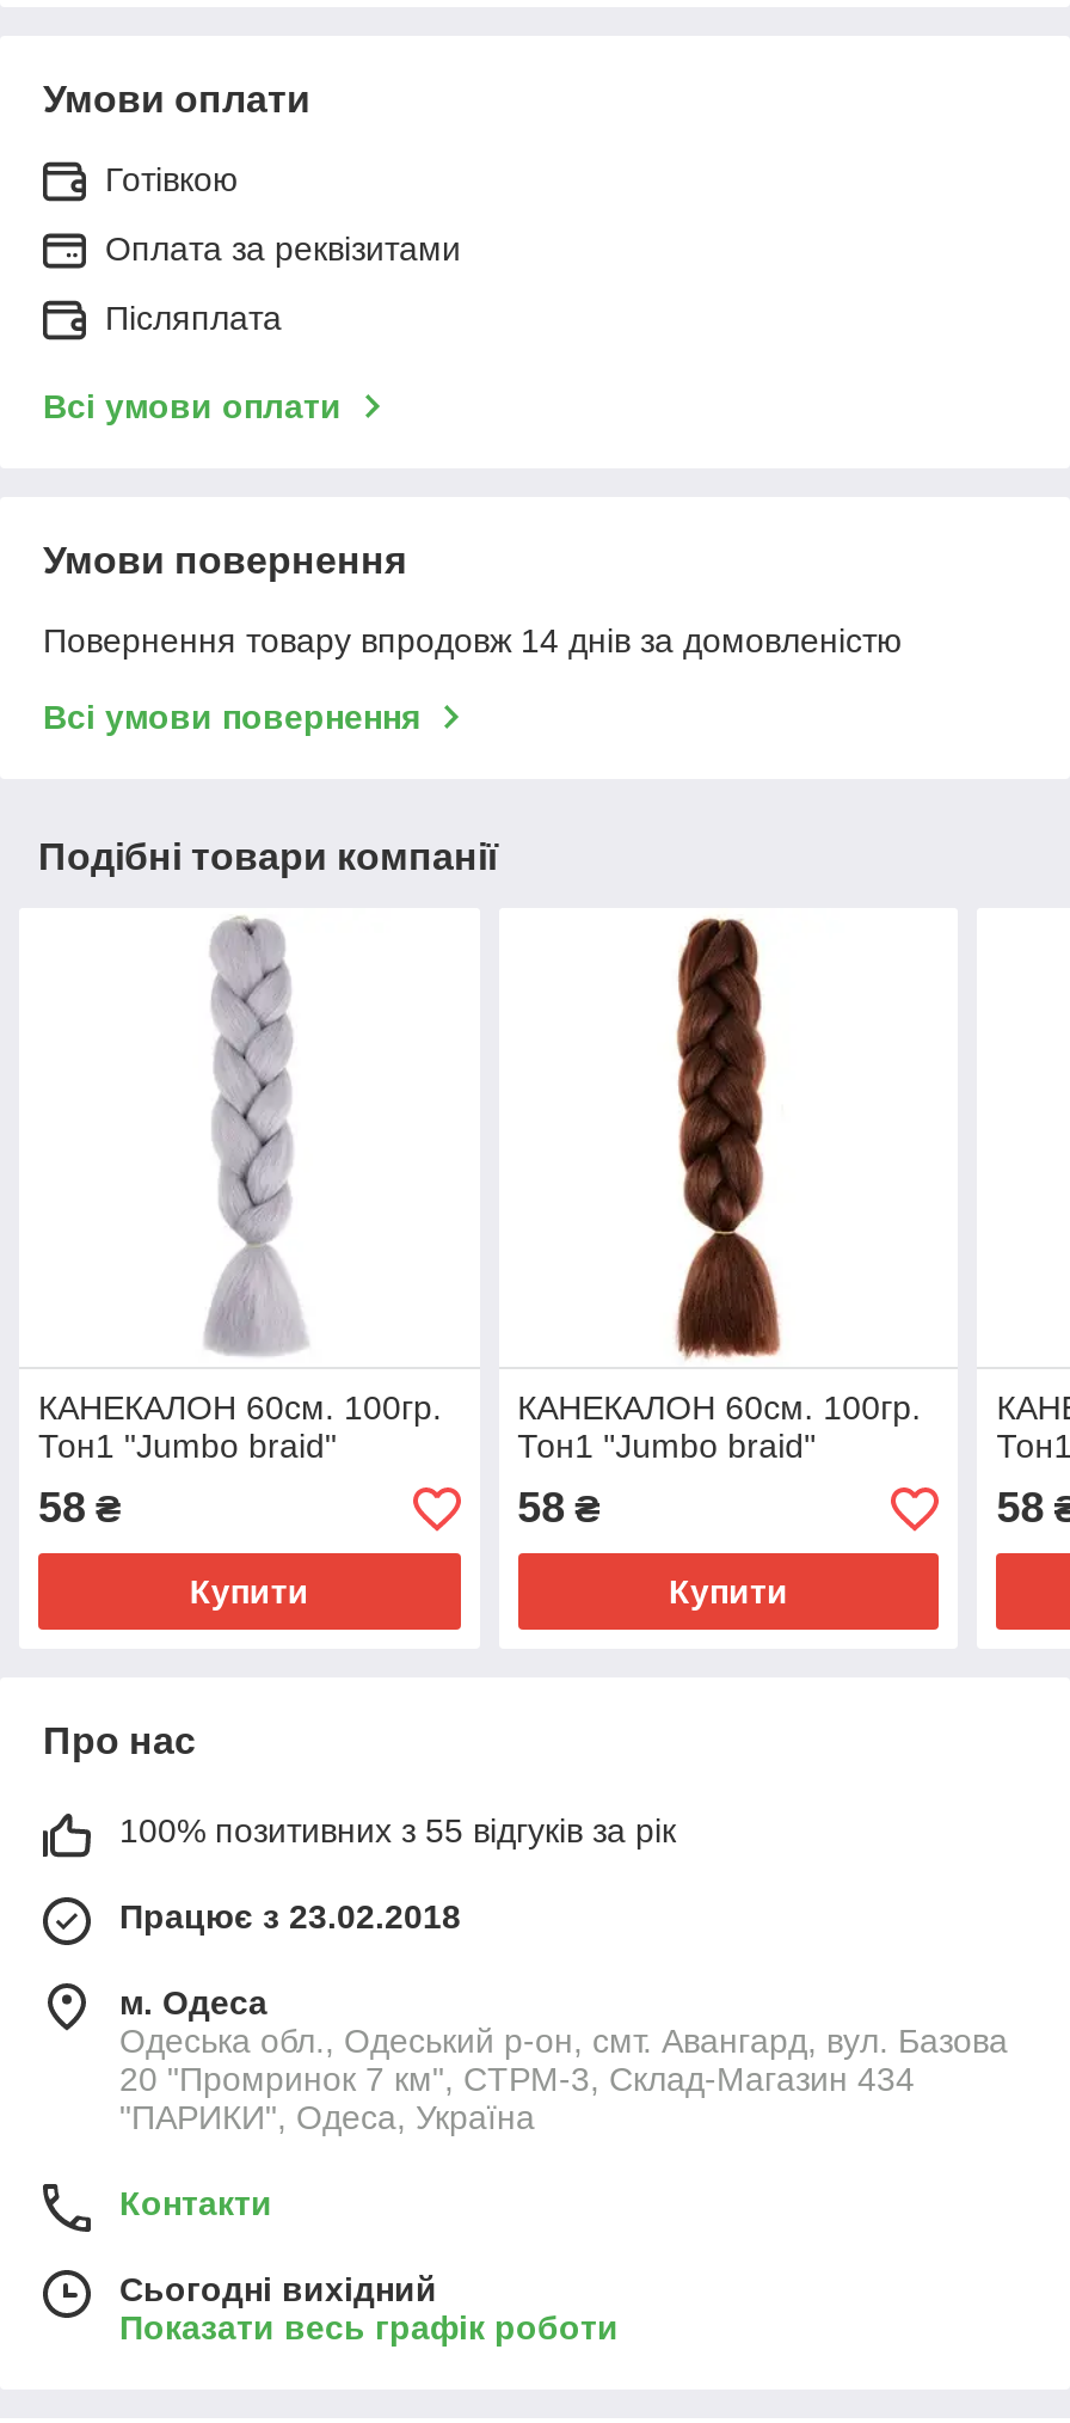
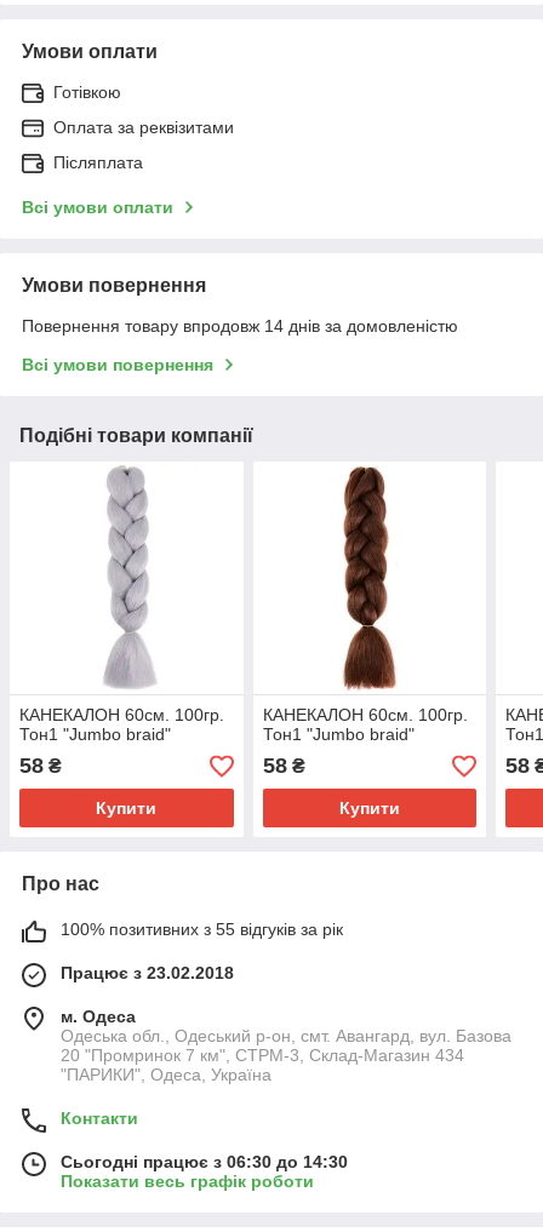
- Сьогодні вихідний
+ Сьогодні працює з 06:30 до 14:30
